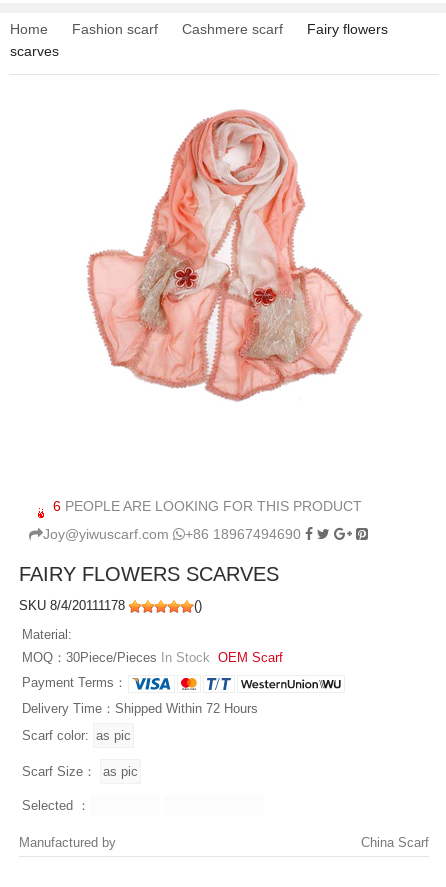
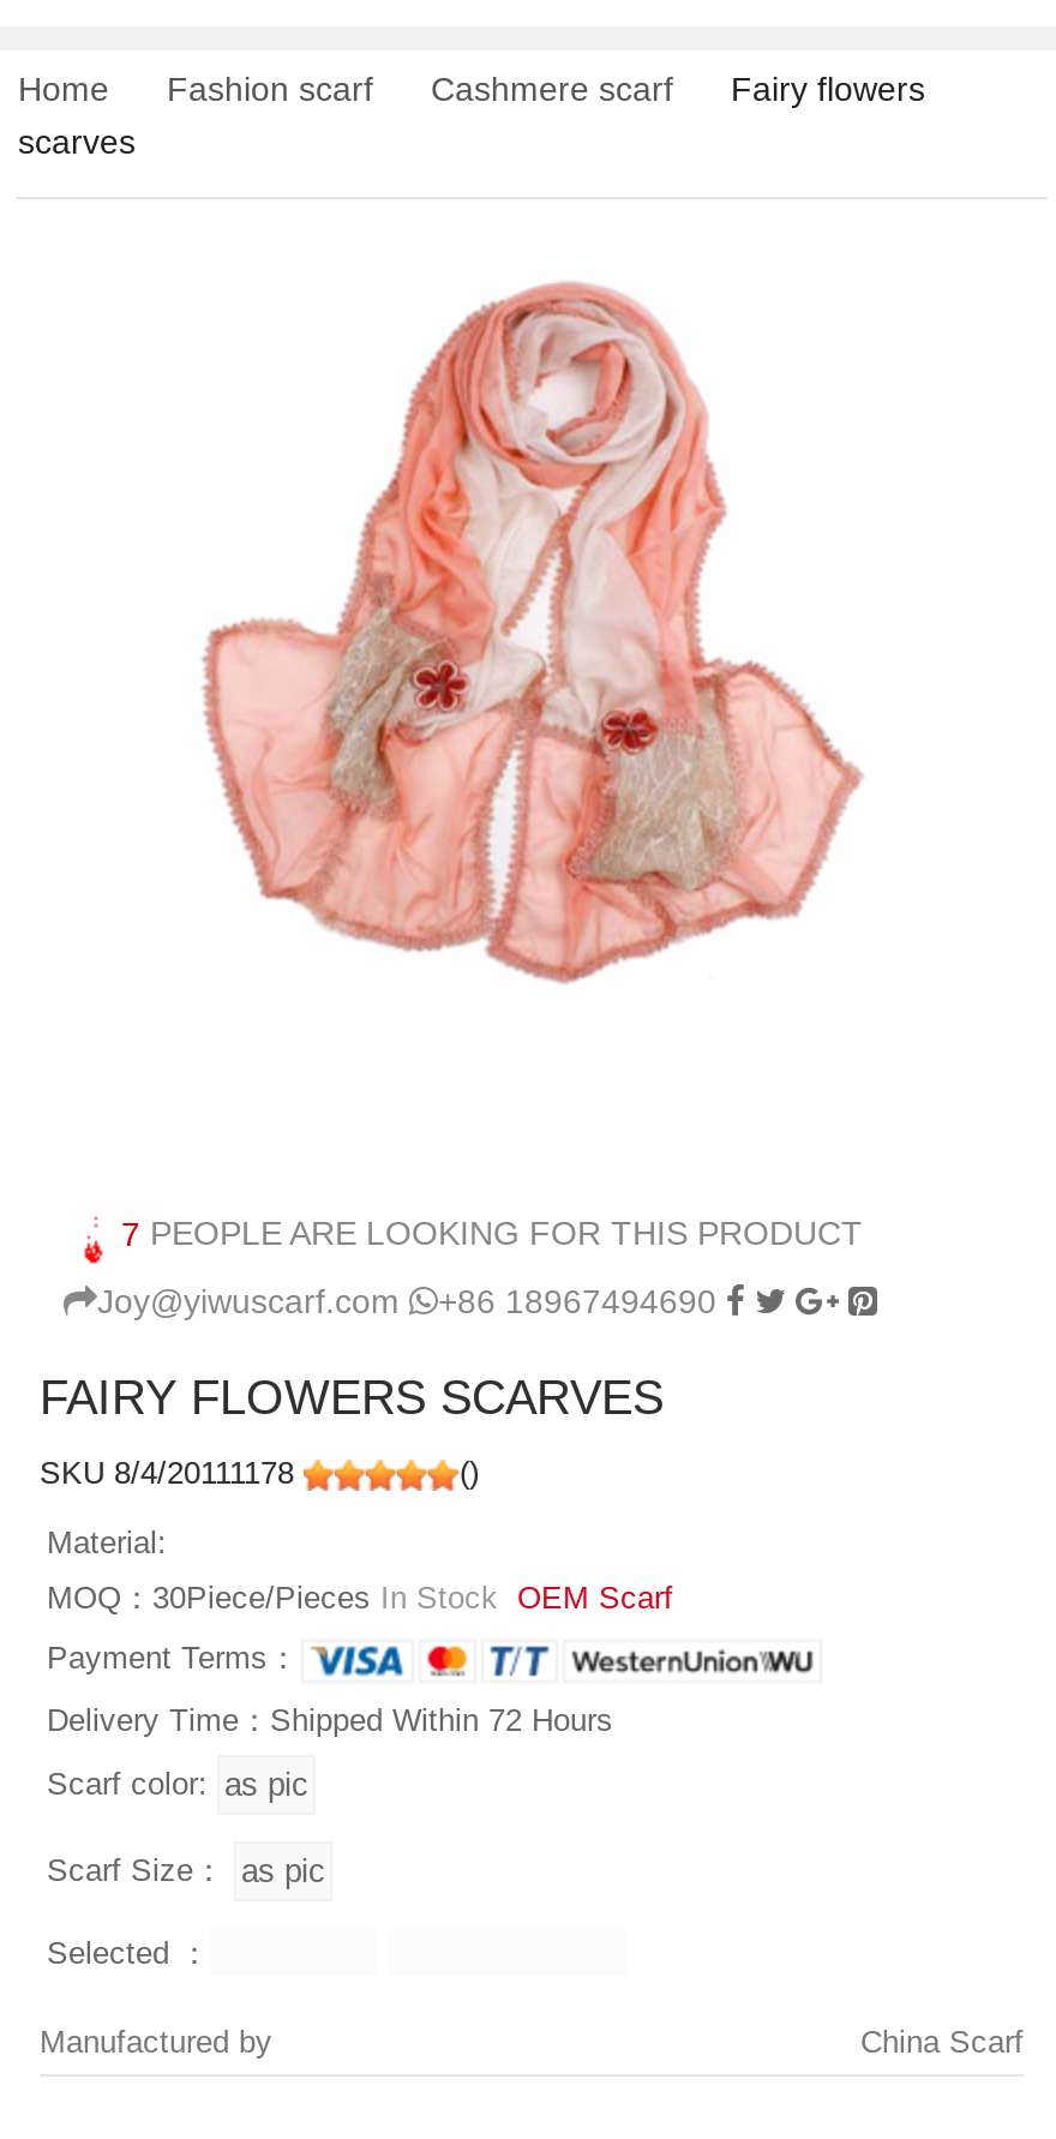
- 6 PEOPLE ARE LOOKING FOR THIS PRODUCT
+ 7 PEOPLE ARE LOOKING FOR THIS PRODUCT
